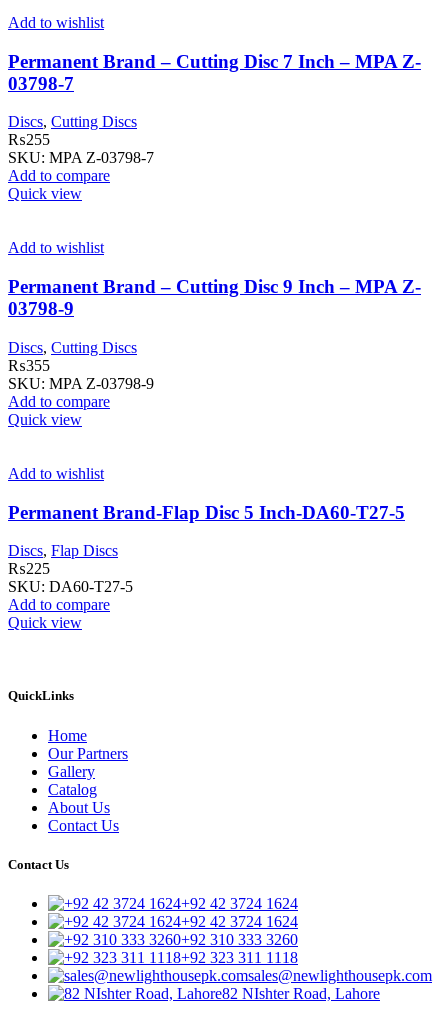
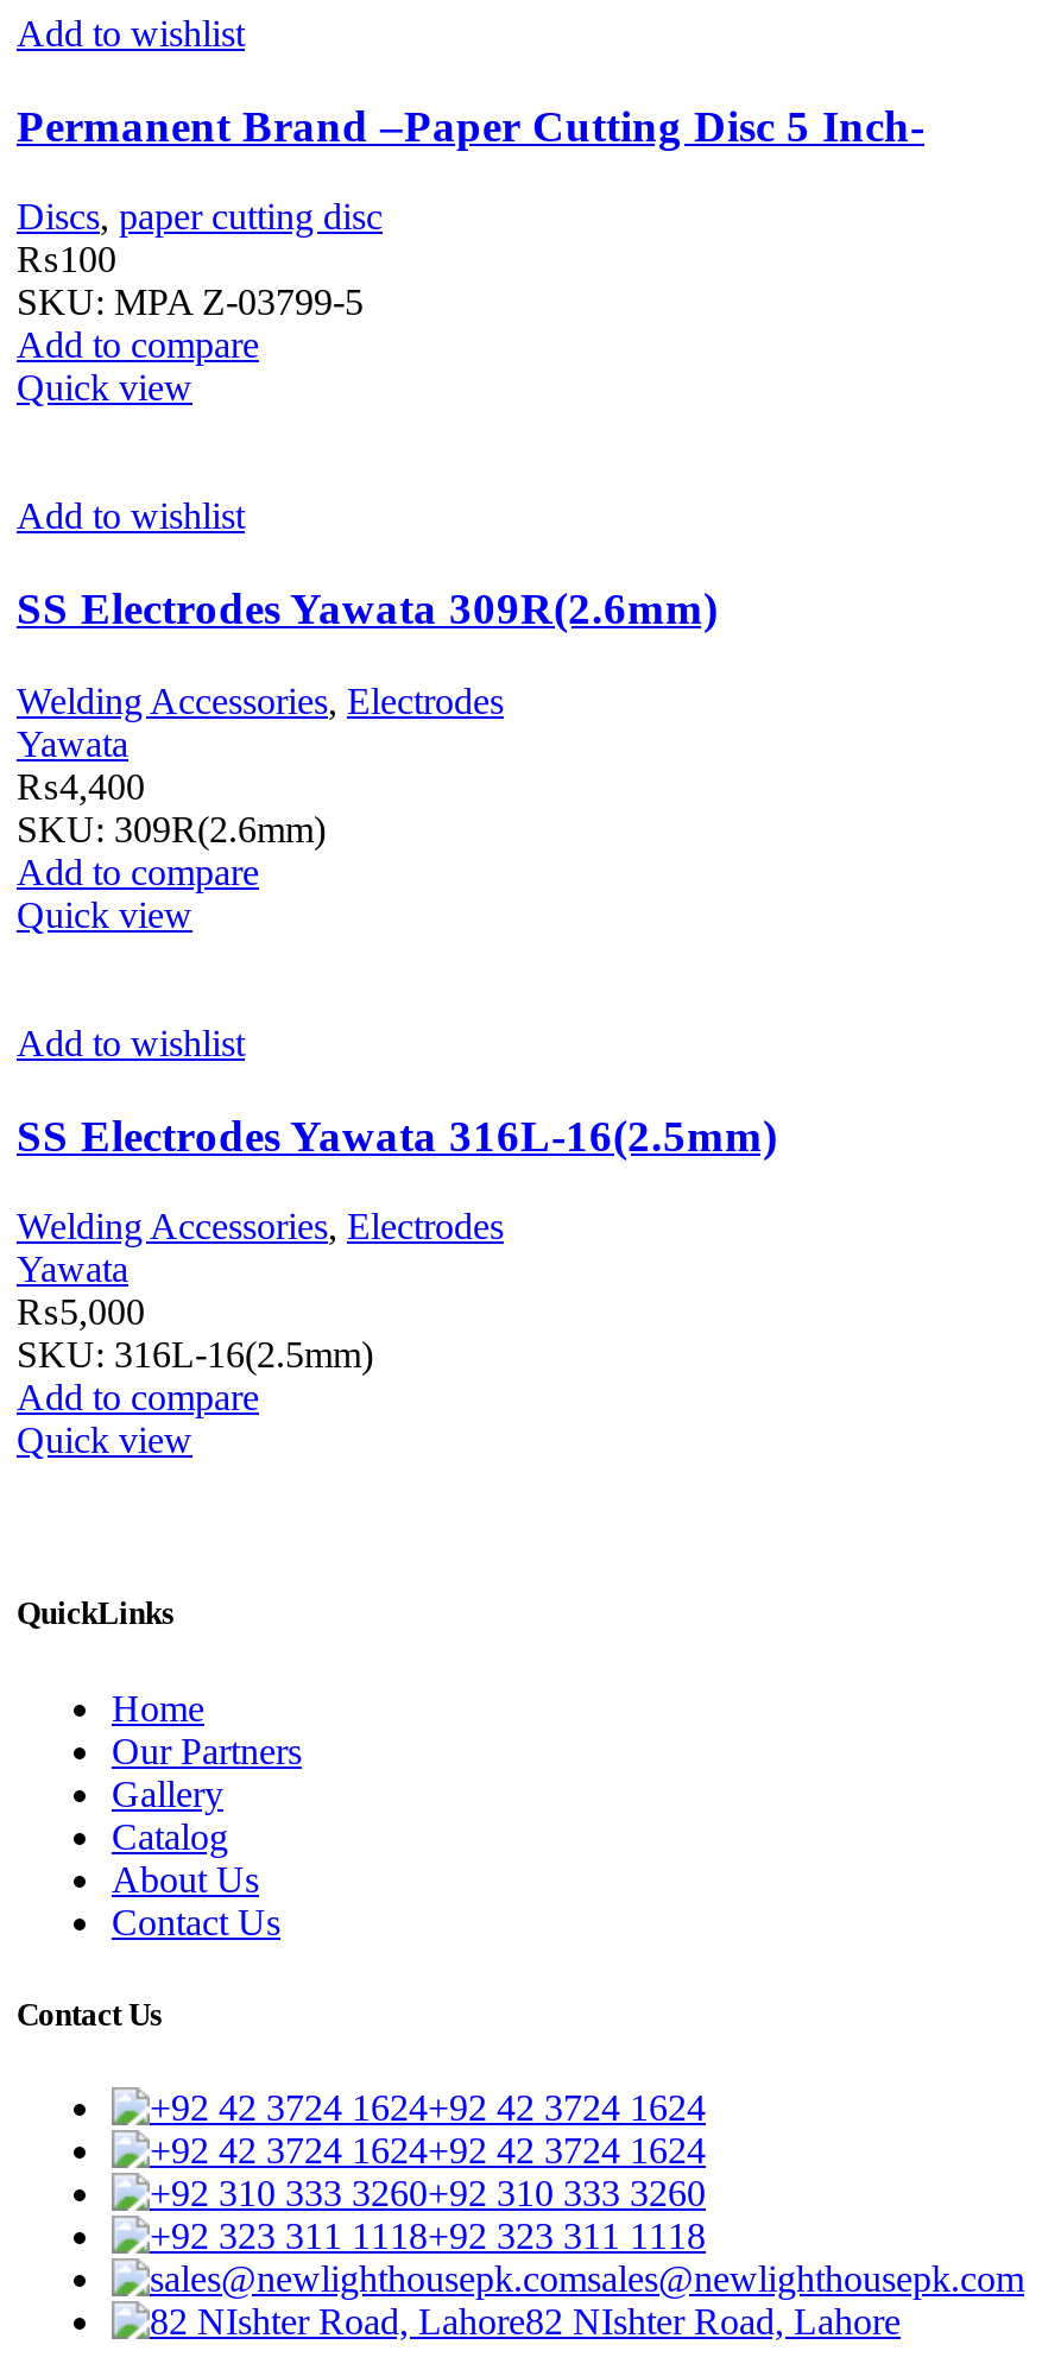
- Permanent Brand – Cutting Disc 7 Inch – MPA Z-
- 03798-7
+ Permanent Brand –Paper Cutting Disc 5 Inch-

- Discs, Cutting Discs
- ₨255
- SKU: MPA Z-03798-7
+ Discs, paper cutting disc
+ ₨100
+ SKU: MPA Z-03799-5

- Permanent Brand – Cutting Disc 9 Inch – MPA Z-
- 03798-9
+ SS Electrodes Yawata 309R(2.6mm)

- Discs, Cutting Discs
- ₨355
- SKU: MPA Z-03798-9
+ Welding Accessories, Electrodes
+ Yawata
+ ₨4,400
+ SKU: 309R(2.6mm)

moved up: Add to compare | Quick view | Add to wishlist

- Permanent Brand-Flap Disc 5 Inch-DA60-T27-5
+ SS Electrodes Yawata 316L-16(2.5mm)

- Discs, Flap Discs
- ₨225
- SKU: DA60-T27-5
+ Welding Accessories, Electrodes
+ Yawata
+ ₨5,000
+ SKU: 316L-16(2.5mm)
